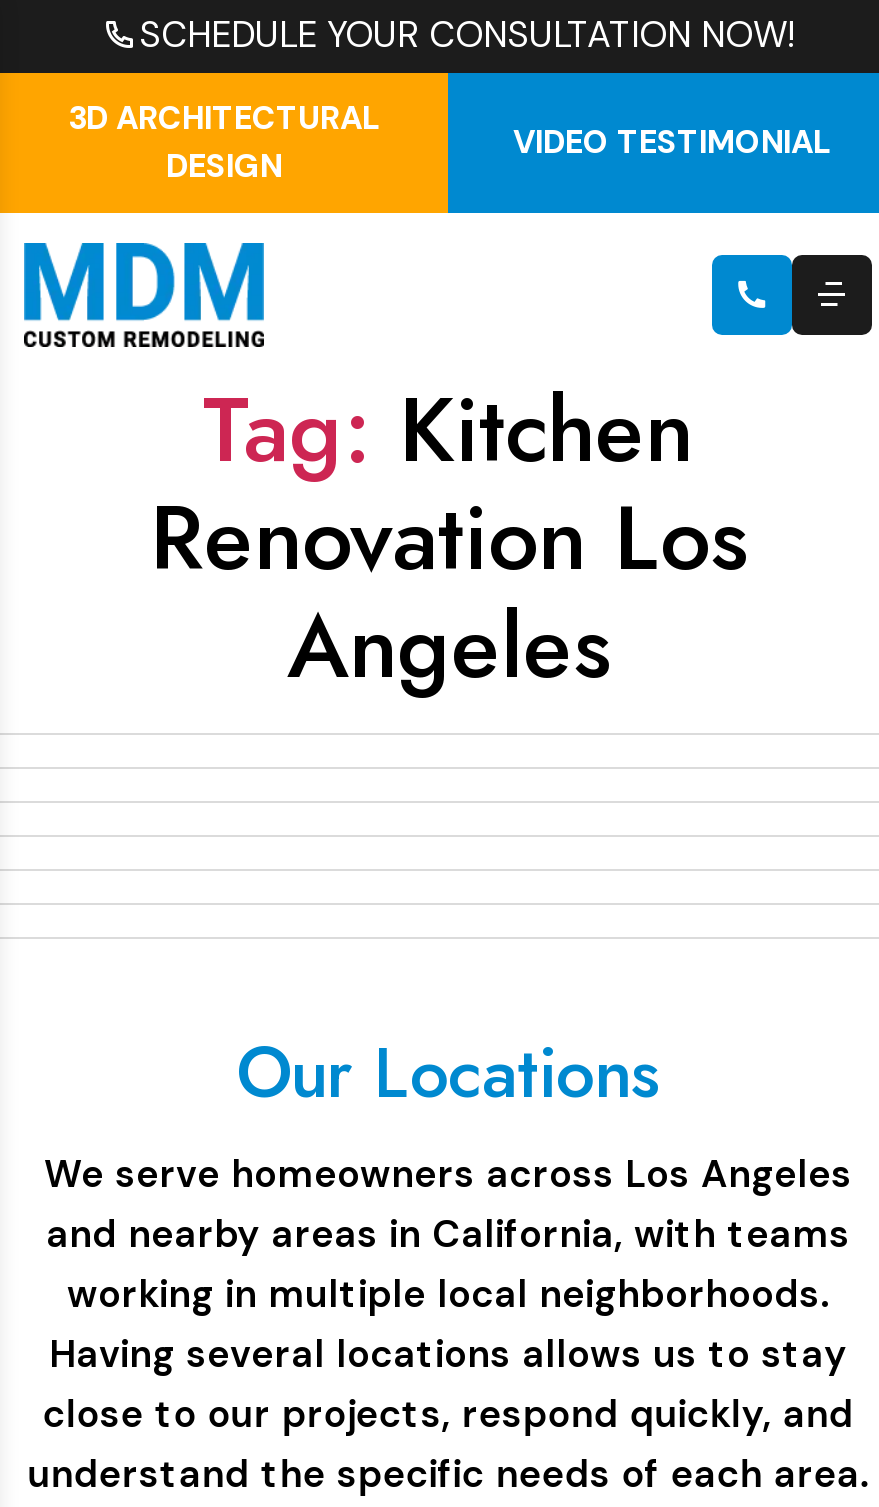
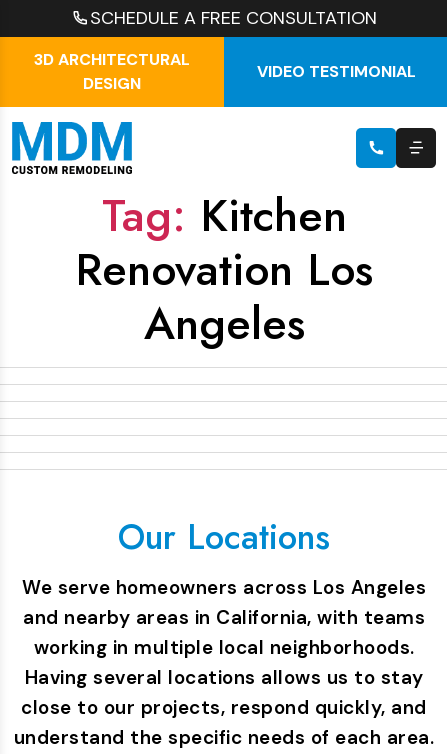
- SCHEDULE YOUR CONSULTATION NOW!
+ SCHEDULE A FREE CONSULTATION
